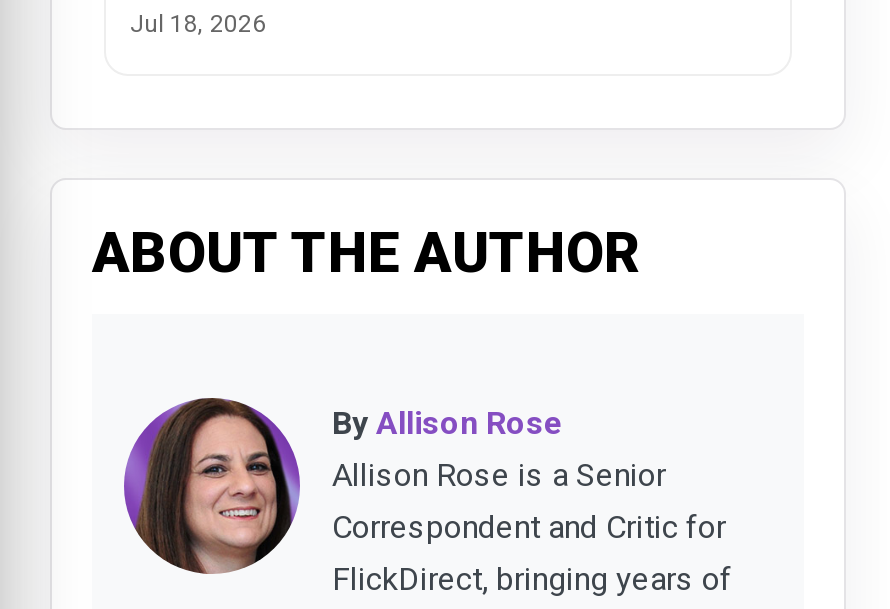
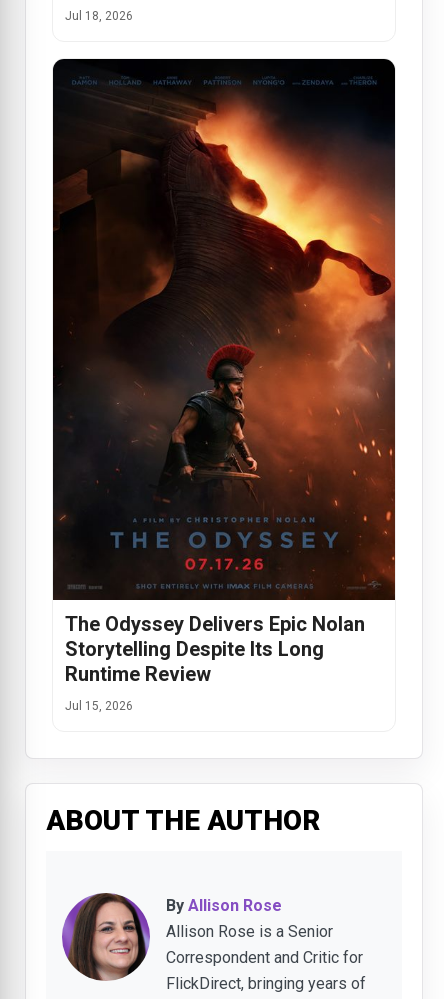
+ [image]
+ The Odyssey Delivers Epic Nolan
+ Storytelling Despite Its Long
+ Runtime Review
+ Jul 15, 2026
